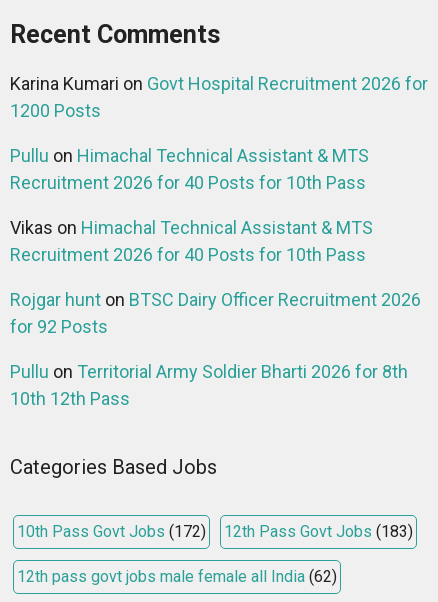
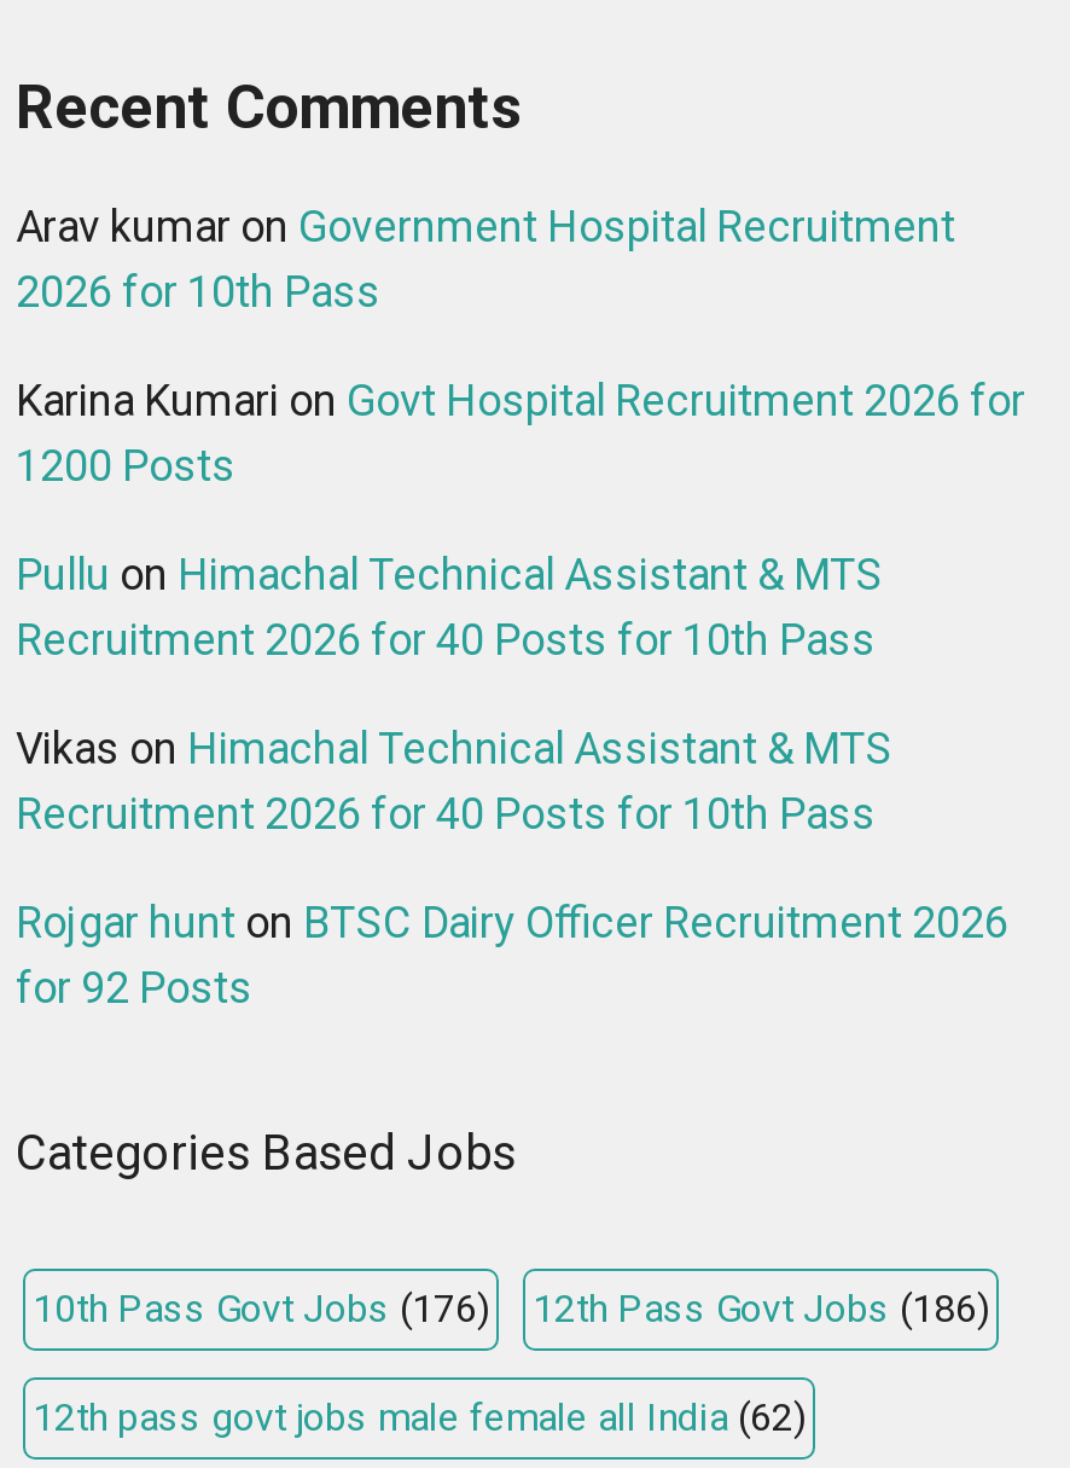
+ Arav kumar on Government Hospital Recruitment
+ 2026 for 10th Pass

moved down: Karina Kumari on Govt Hospital Recruitment 2026 for | 1200 Posts | Pullu on Himachal Technical Assistant & MTS | Recruitment 2026 for 40 Posts for 10th Pass | Vikas on Himachal Technical Assistant & MTS | Recruitment 2026 for 40 Posts for 10th Pass | Rojgar hunt on BTSC Dairy Officer Recruitment 2026 | for 92 Posts

- Pullu on Territorial Army Soldier Bharti 2026 for 8th
- 10th 12th Pass

- 10th Pass Govt Jobs (172)
+ 10th Pass Govt Jobs (176)

- 12th Pass Govt Jobs (183)
+ 12th Pass Govt Jobs (186)
